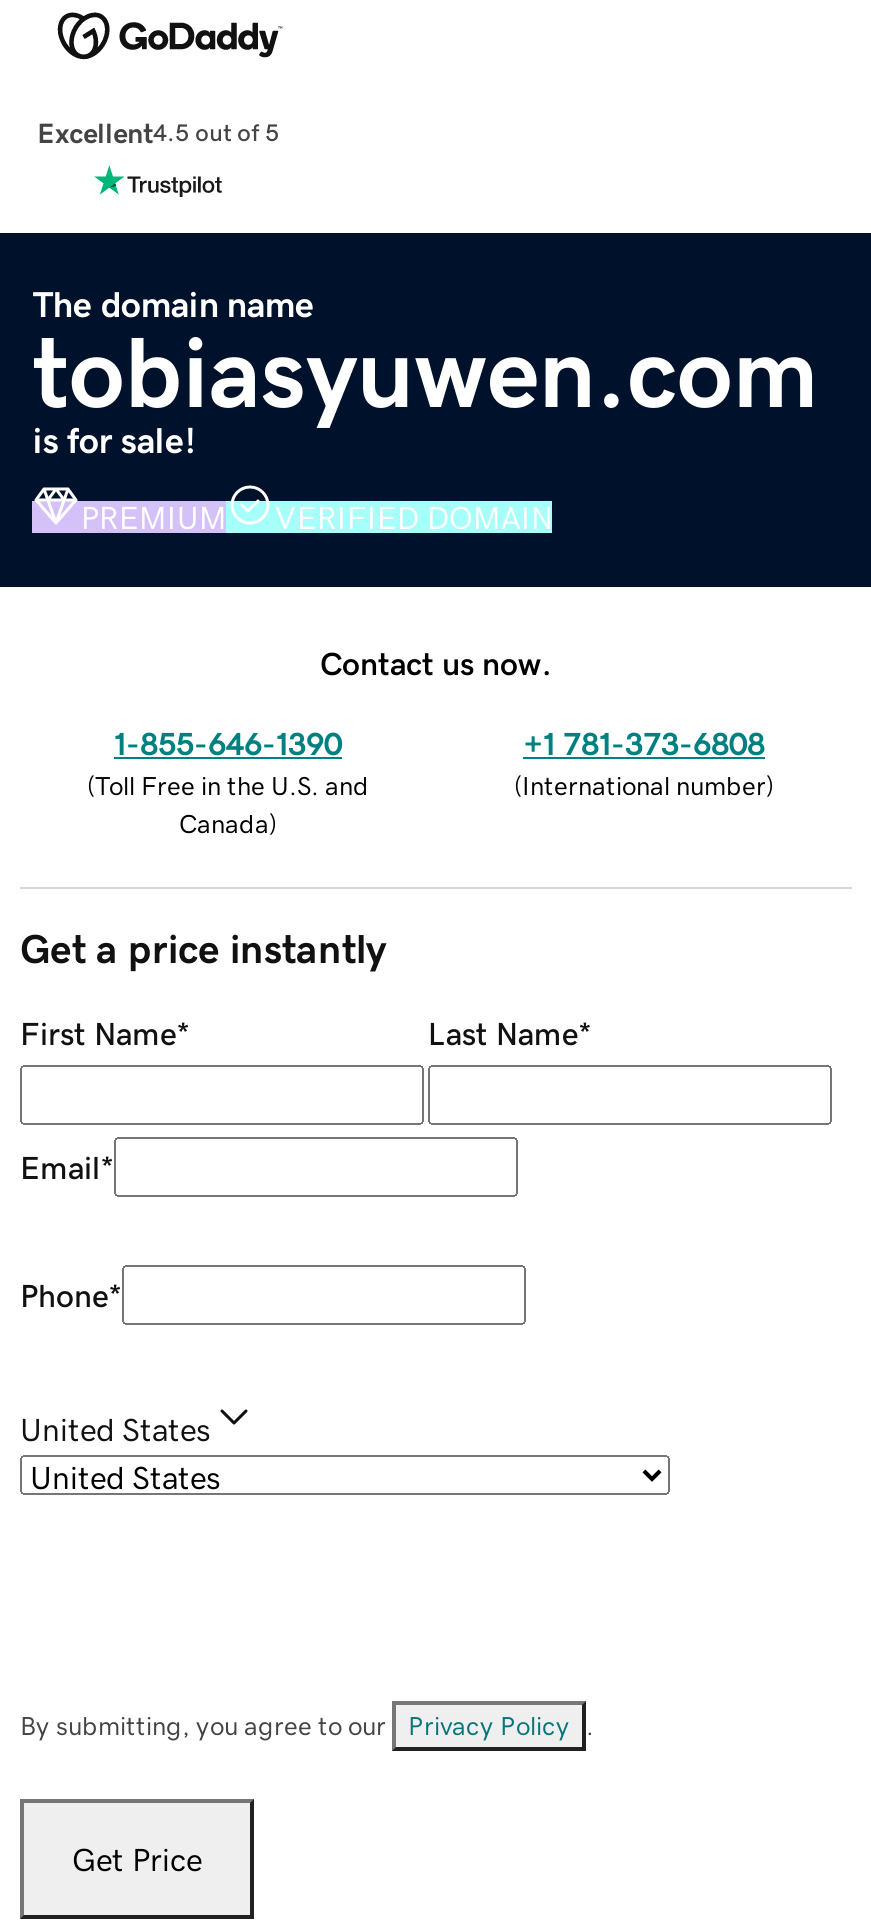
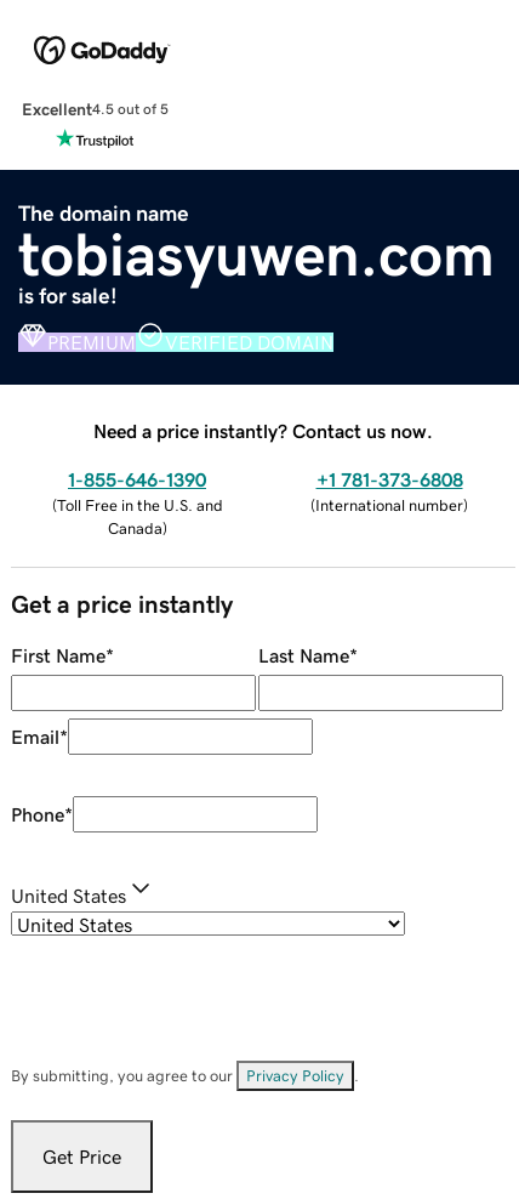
- Contact us now.
+ Need a price instantly? Contact us now.
